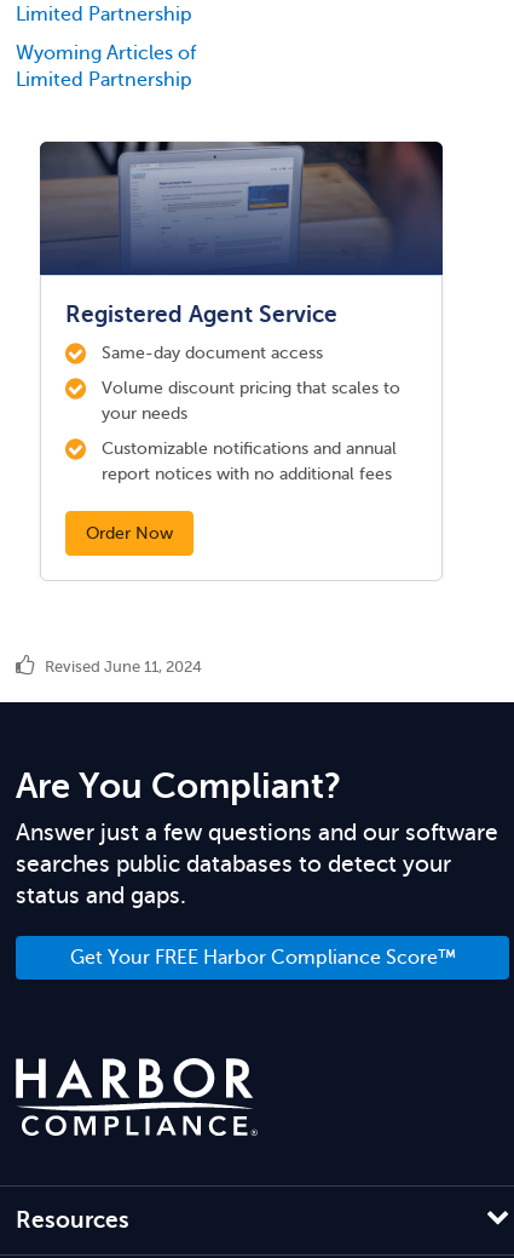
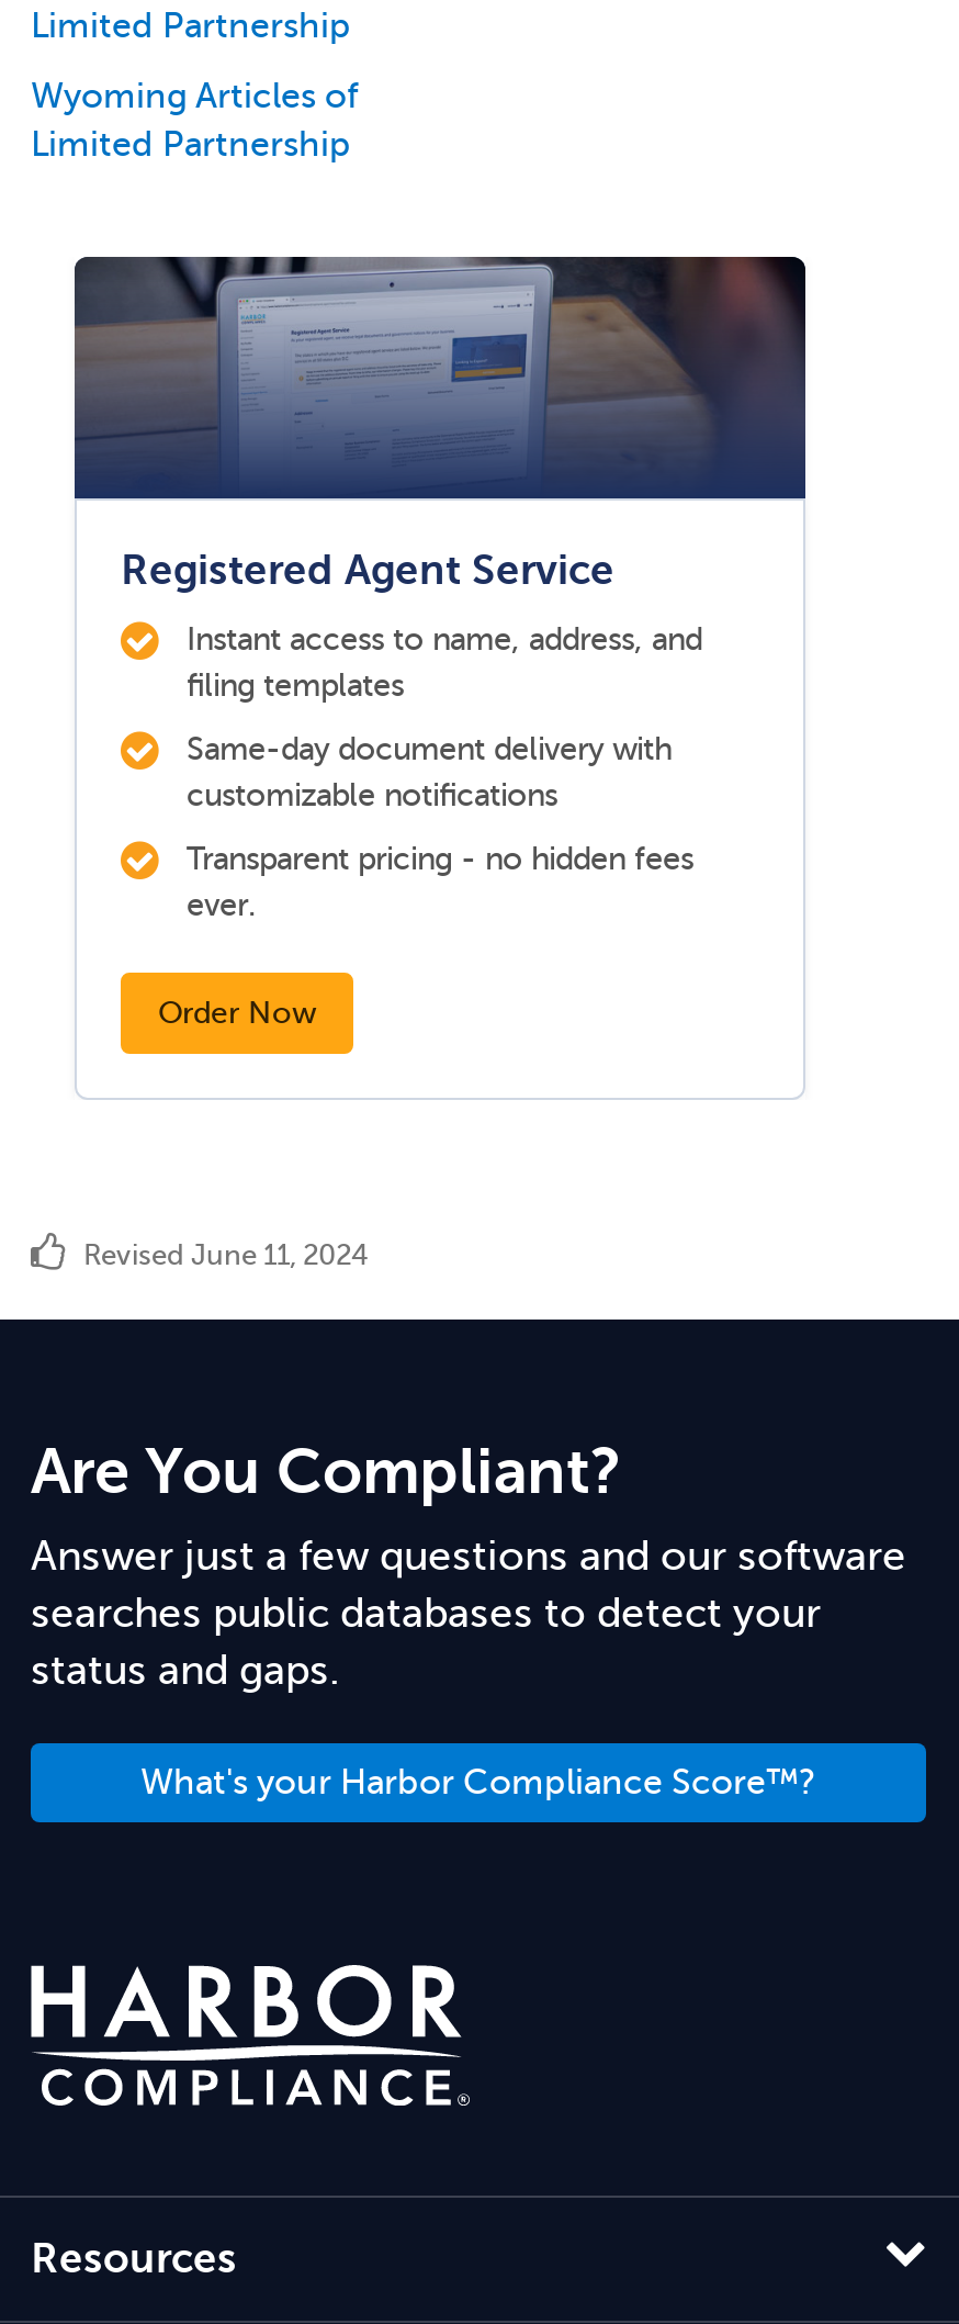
- Same-day document access
+ Instant access to name, address, and
+ filing templates

- Volume discount pricing that scales to
- your needs
+ Same-day document delivery with
+ customizable notifications

- Customizable notifications and annual
- report notices with no additional fees
+ Transparent pricing - no hidden fees
+ ever.

- Get Your FREE Harbor Compliance Score™
+ What's your Harbor Compliance Score™?
